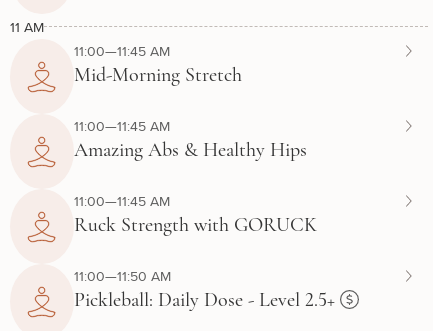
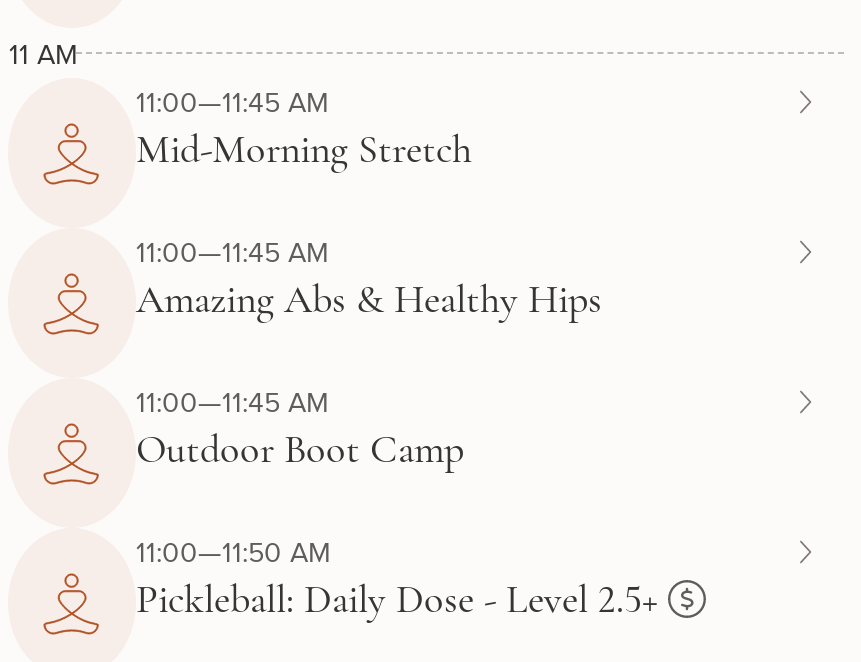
- Ruck Strength with GORUCK
+ Outdoor Boot Camp
